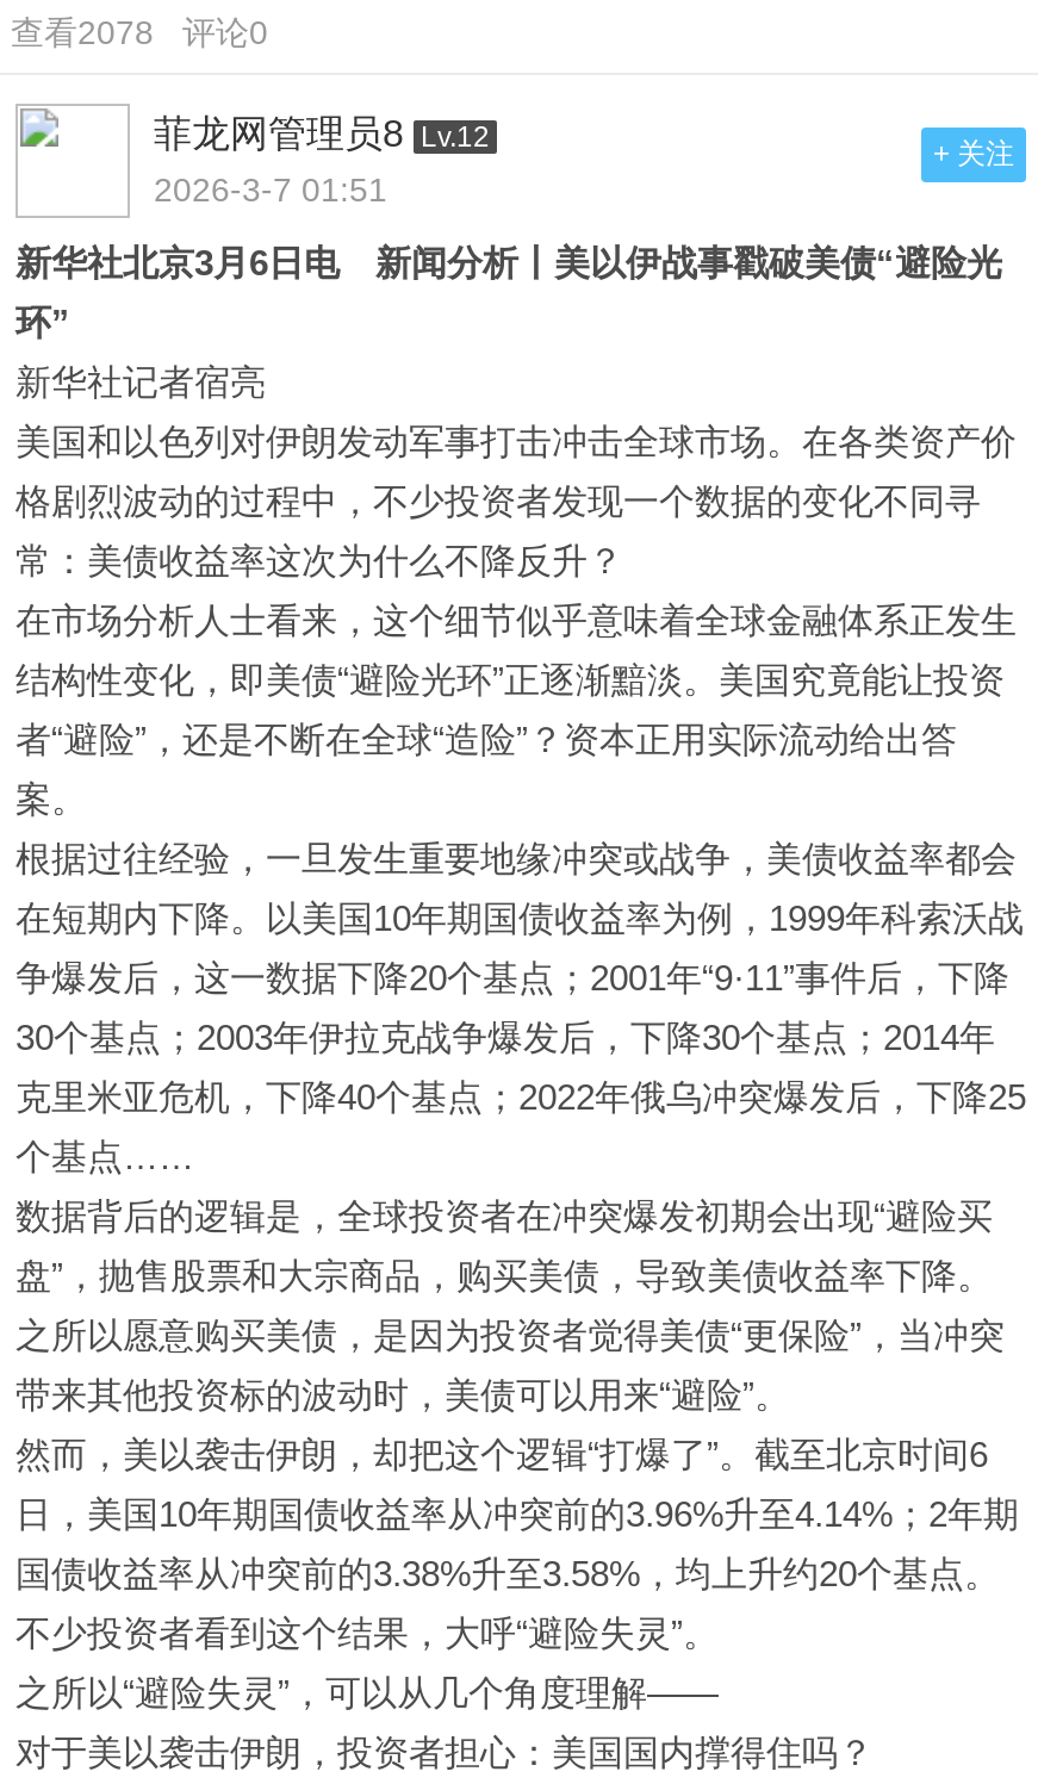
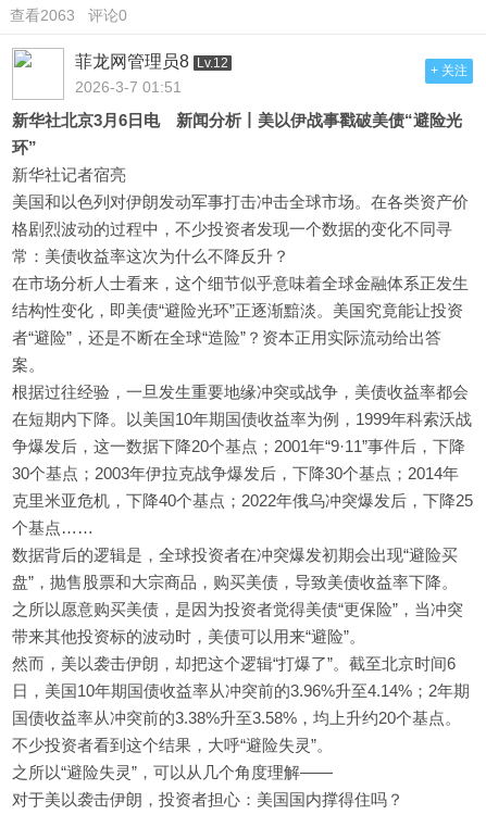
- 查看2078 评论0
+ 查看2063 评论0
